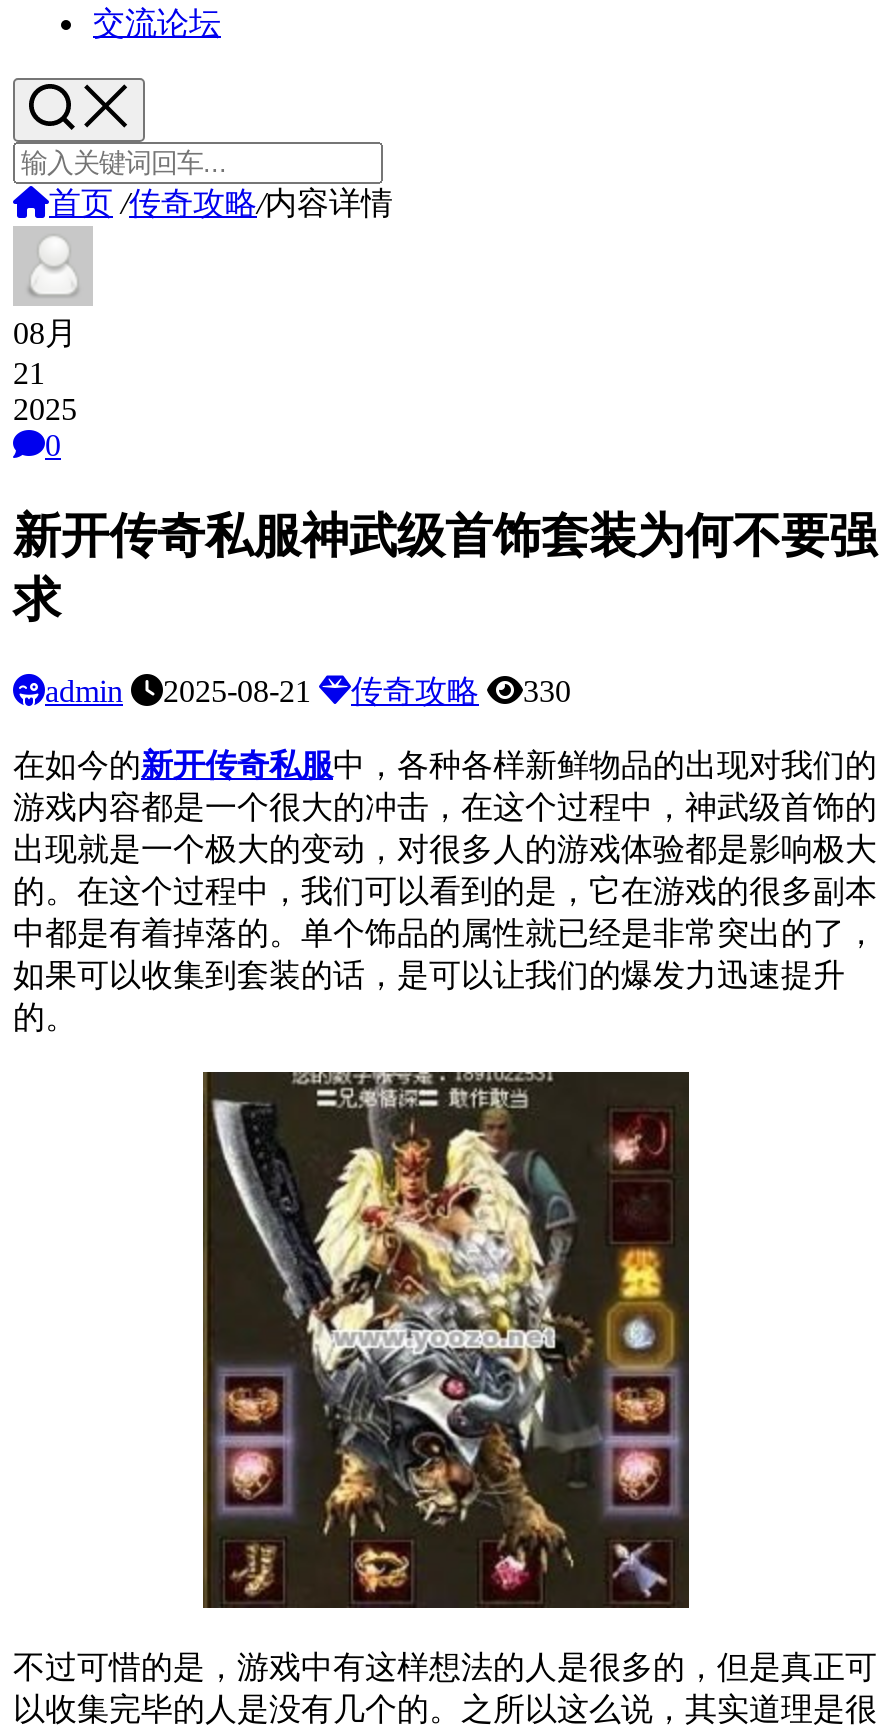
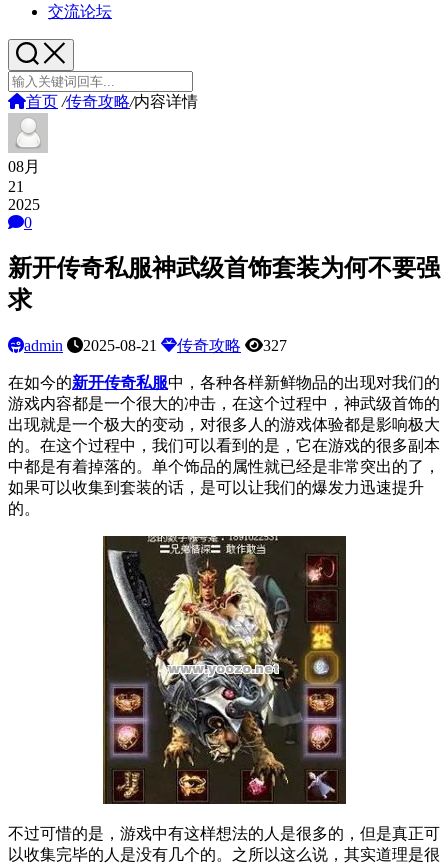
- admin 2025-08-21 传奇攻略 330
+ admin 2025-08-21 传奇攻略 327
